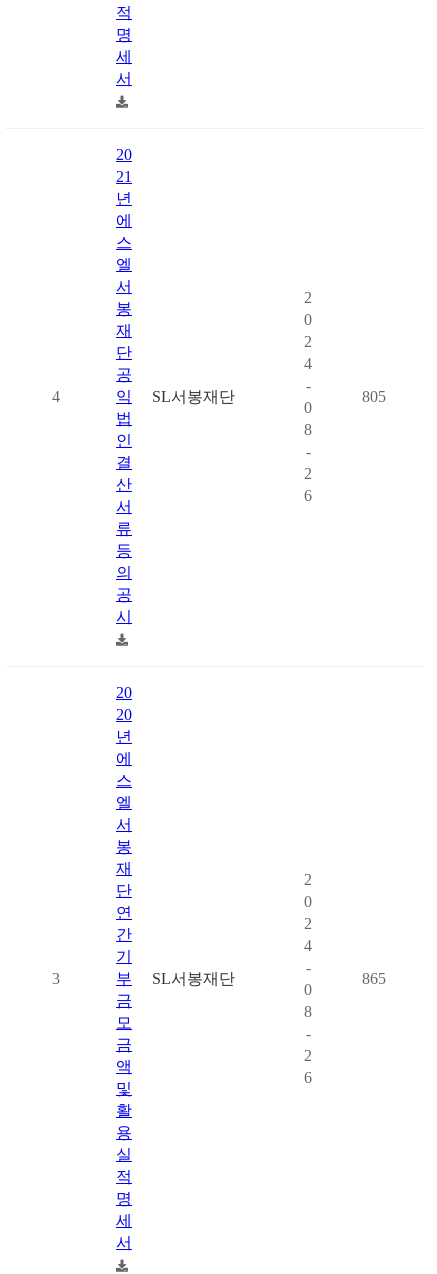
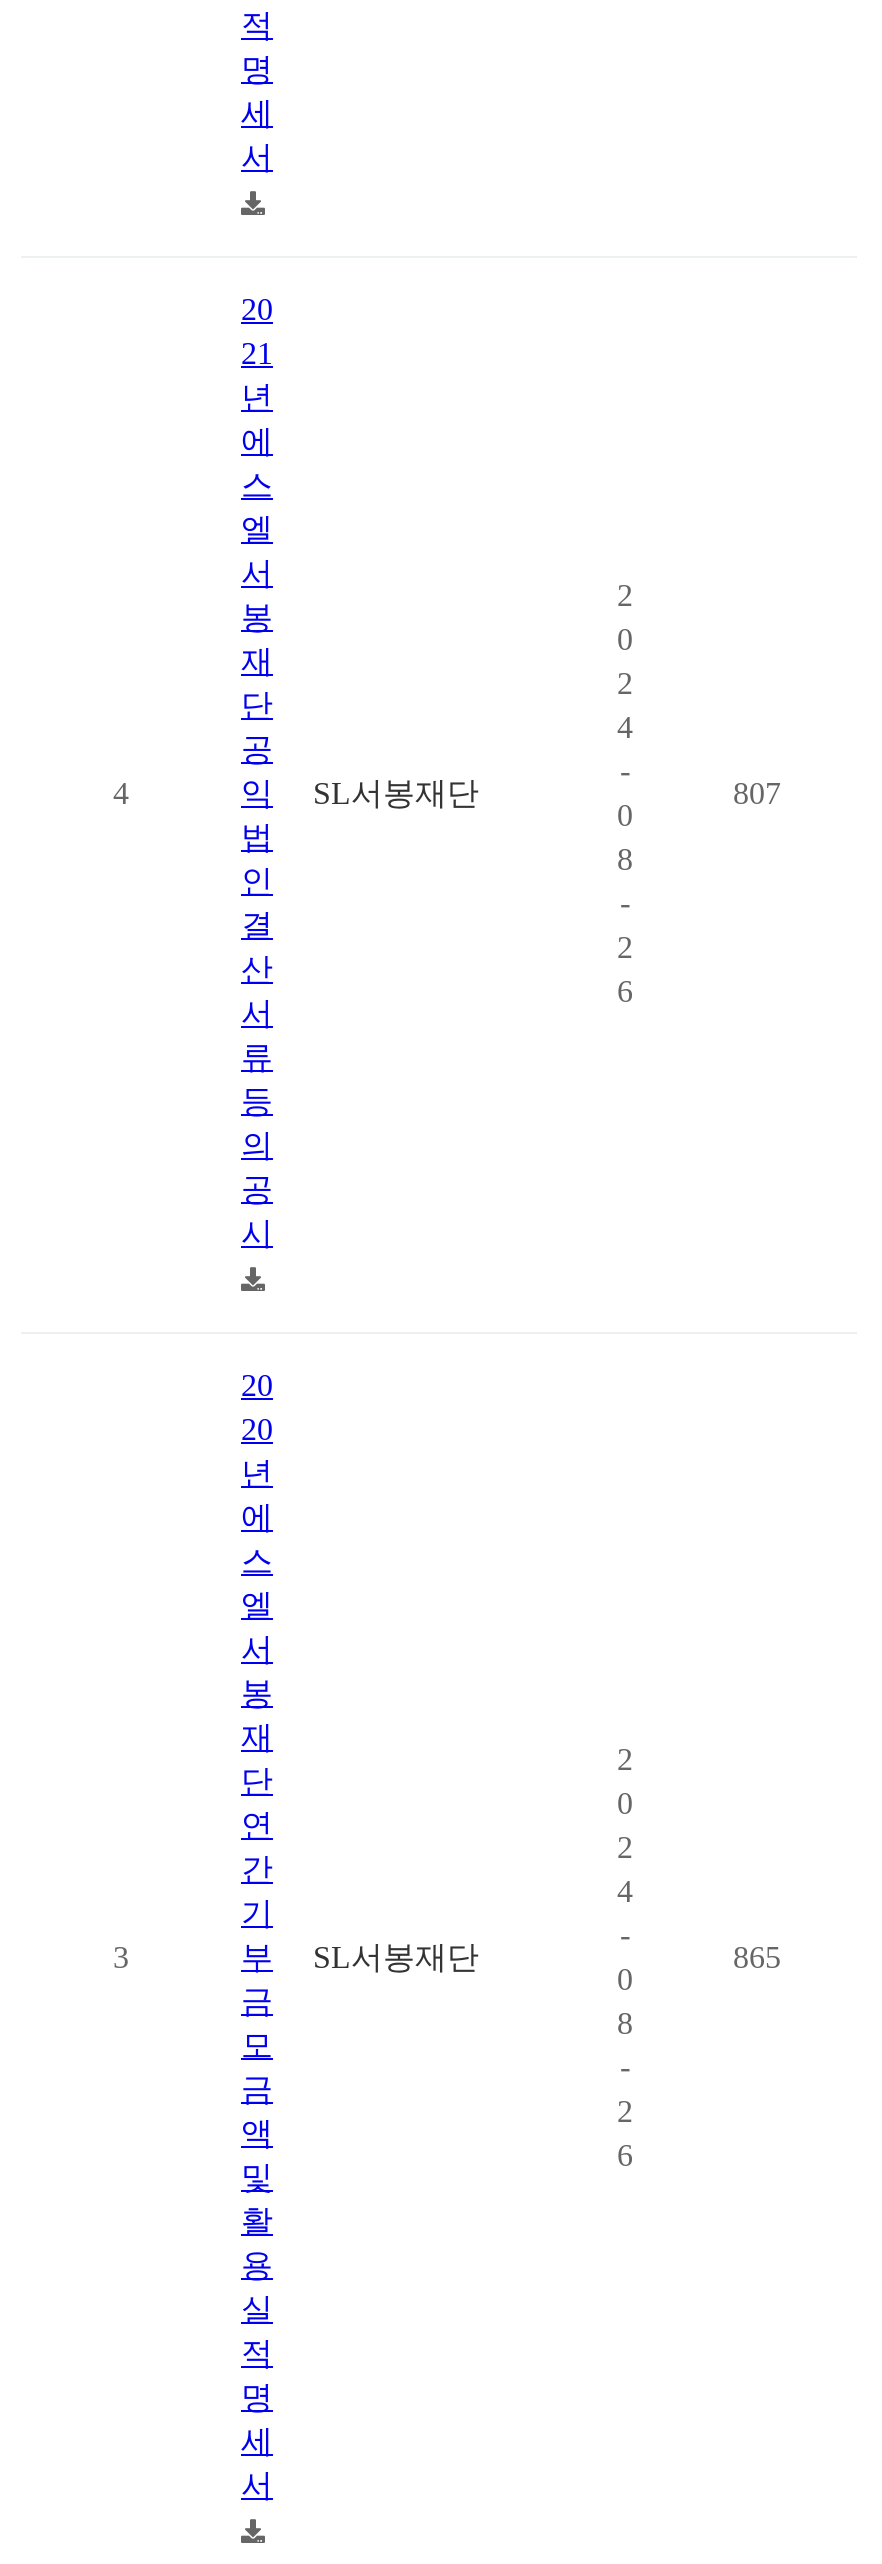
- 805
+ 807
